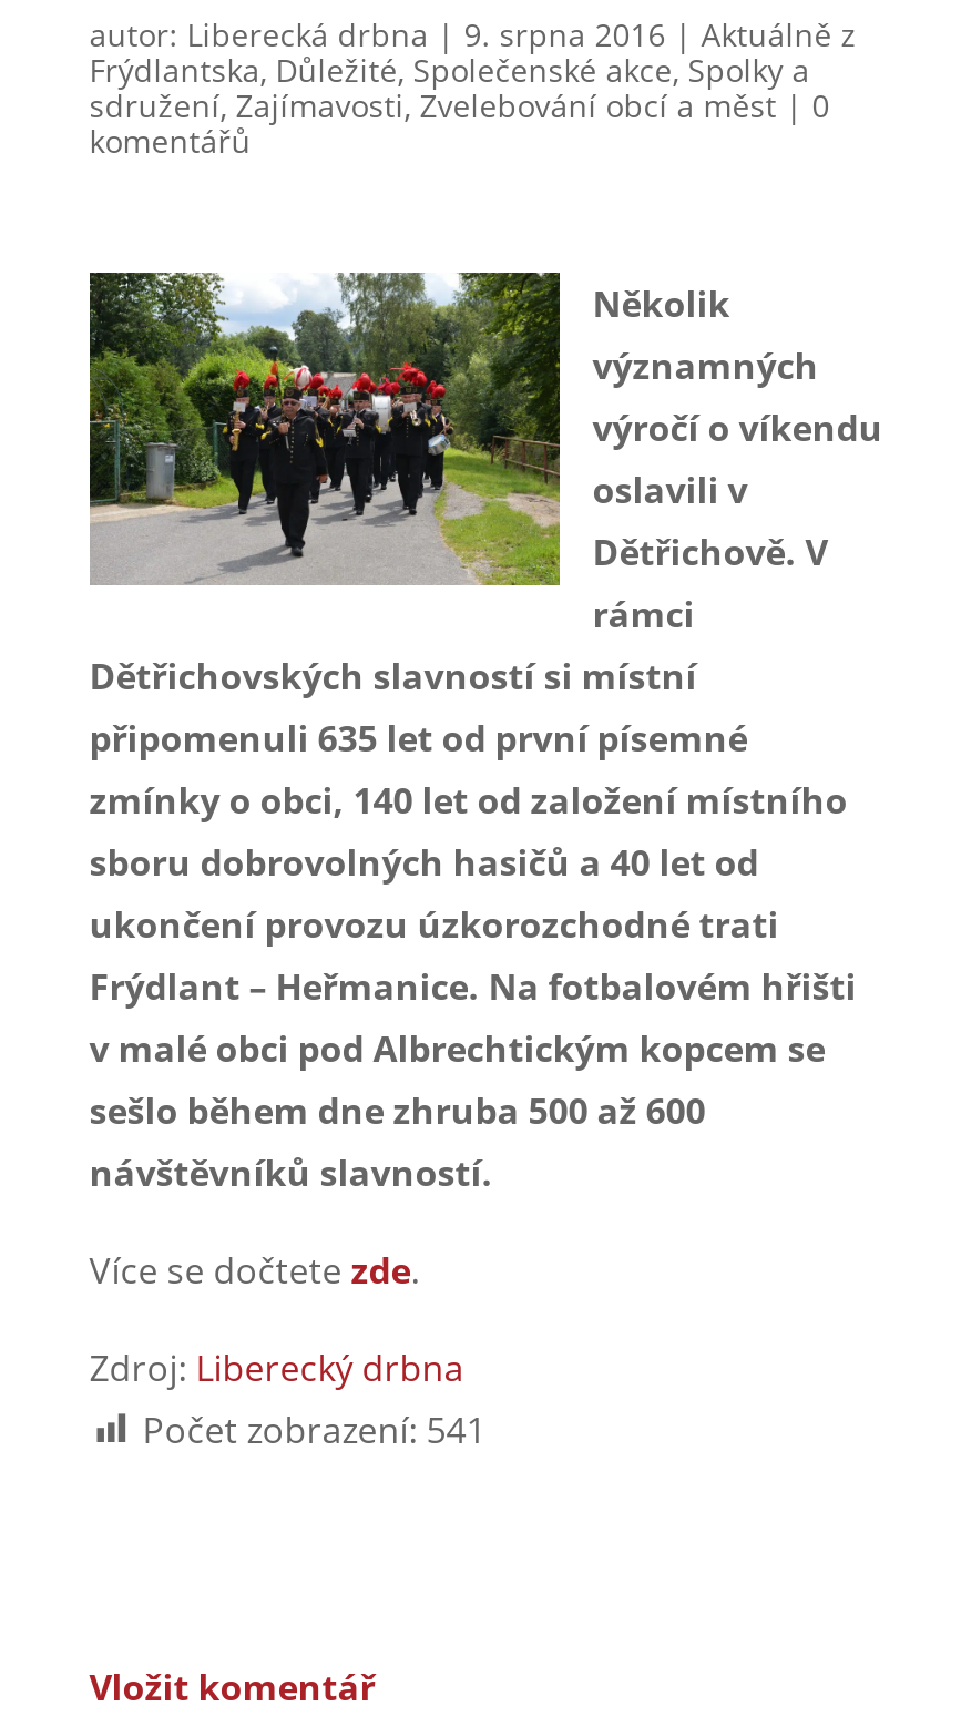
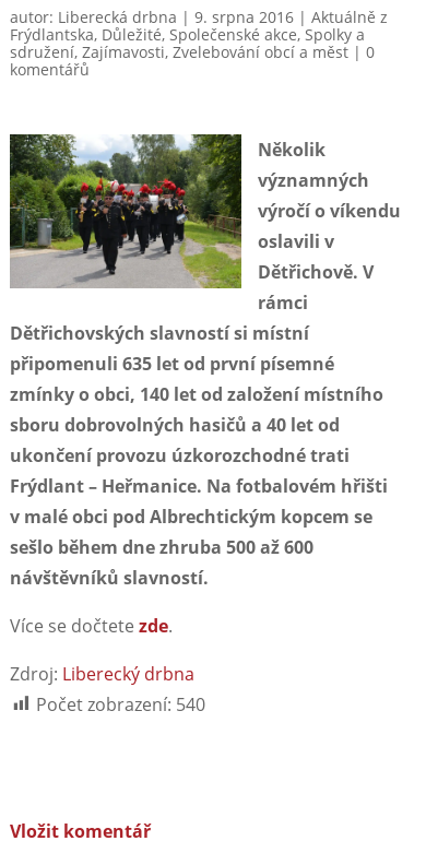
- Počet zobrazení: 541
+ Počet zobrazení: 540
